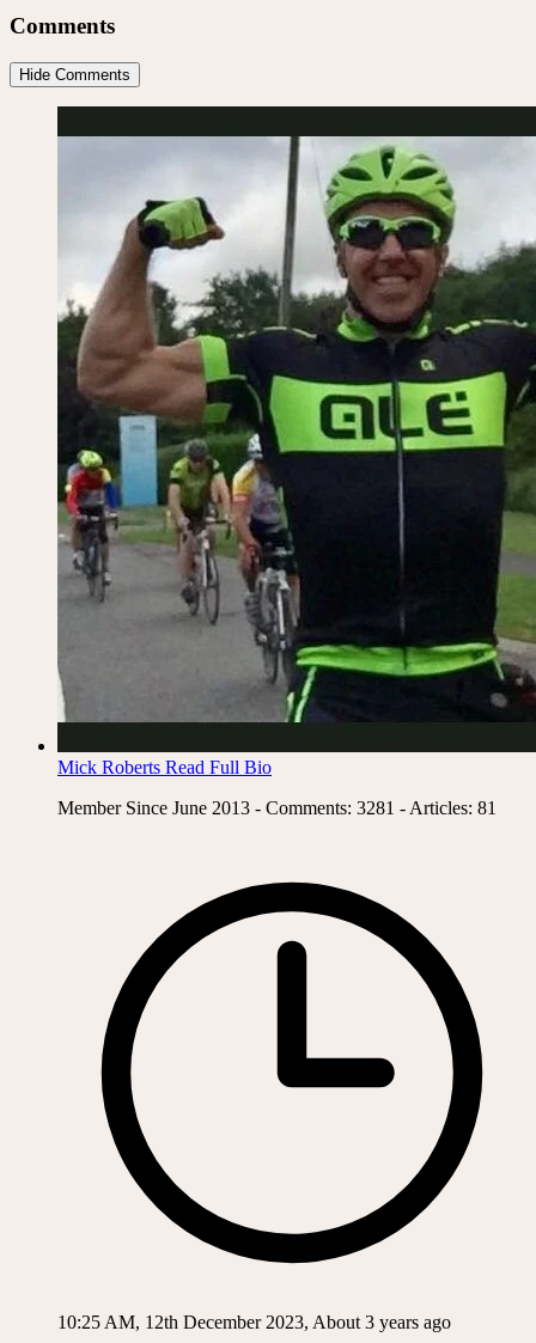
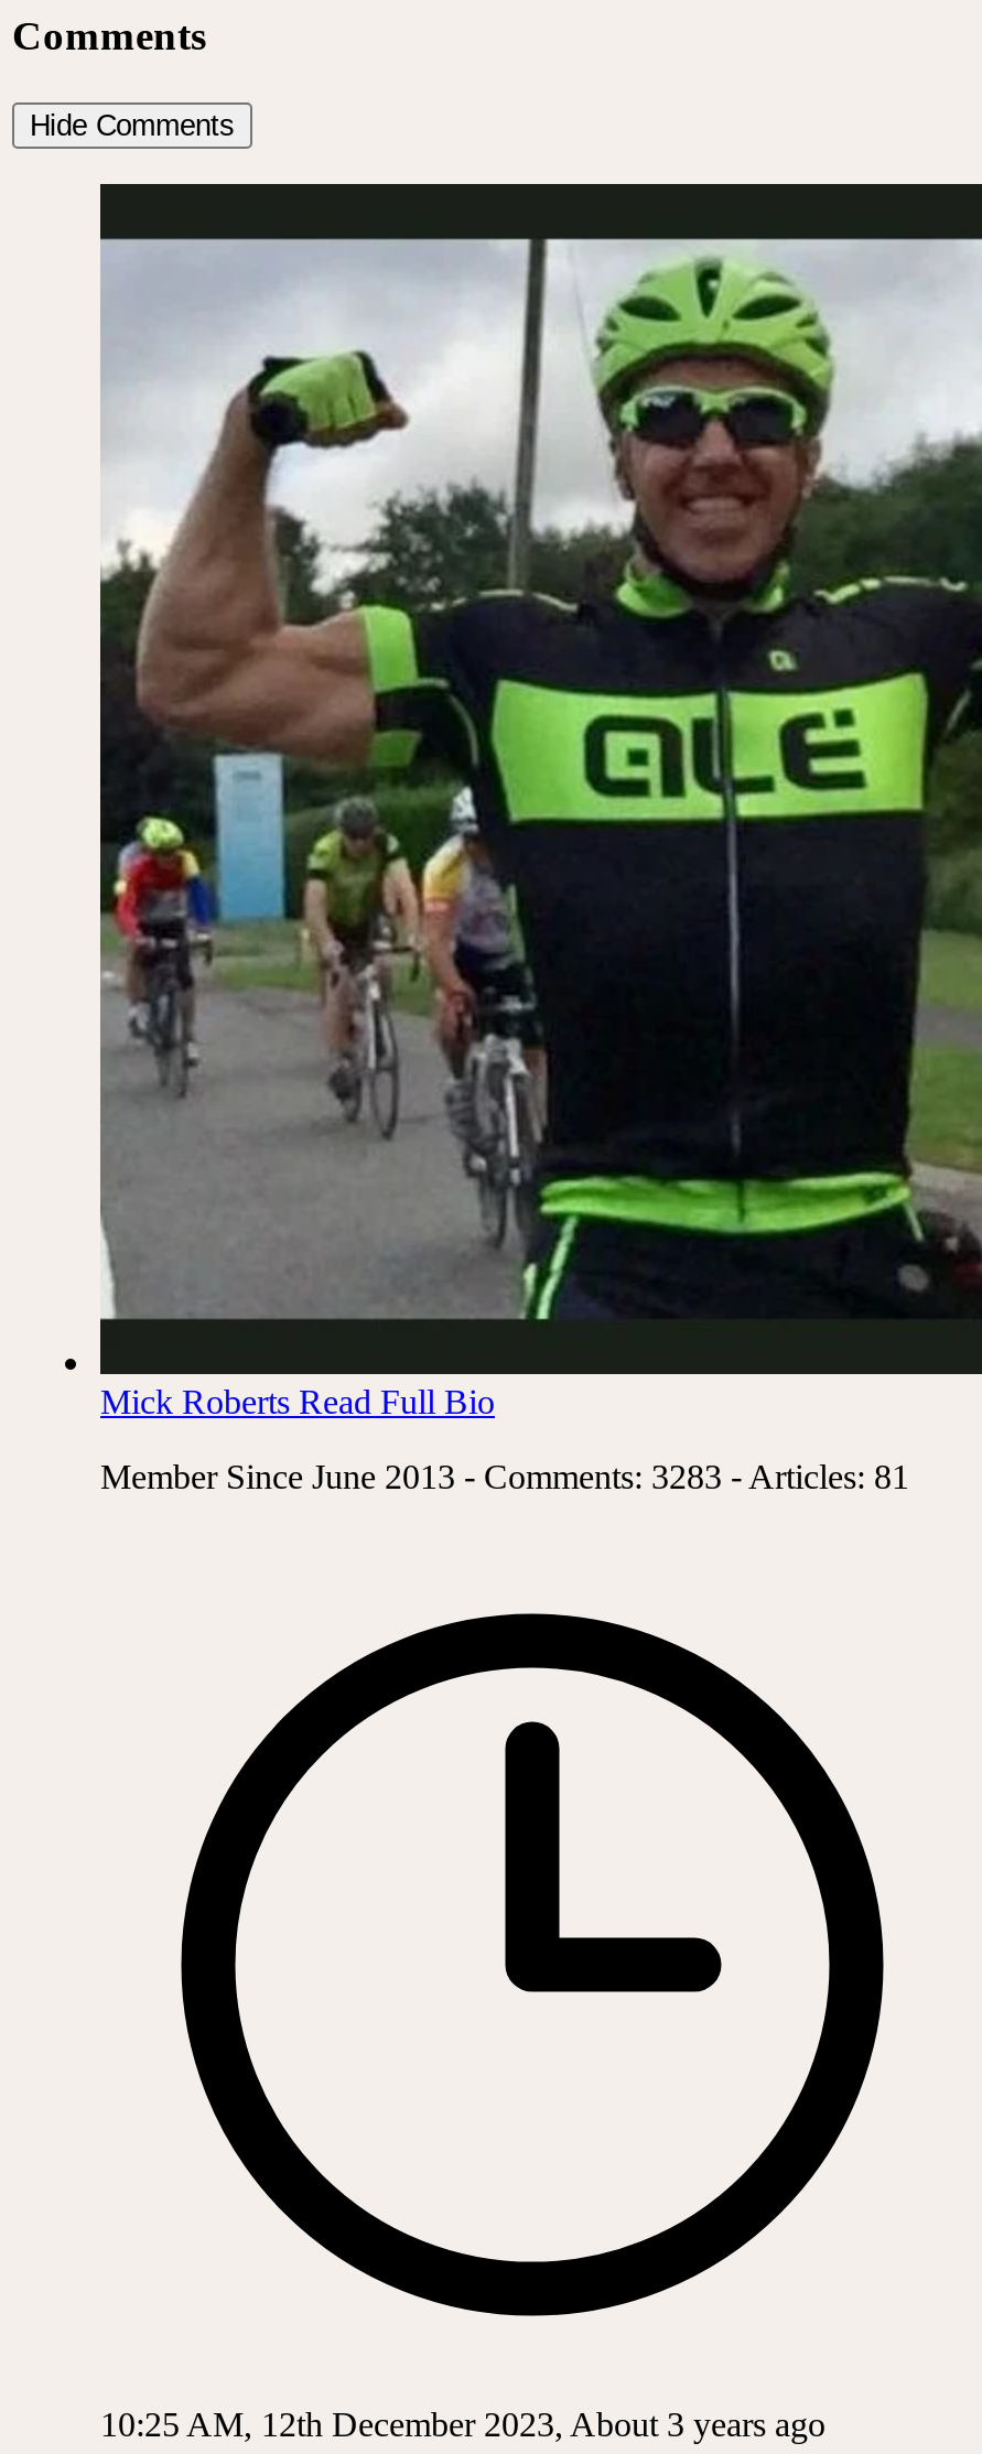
- Member Since June 2013 - Comments: 3281 - Articles: 81
+ Member Since June 2013 - Comments: 3283 - Articles: 81
